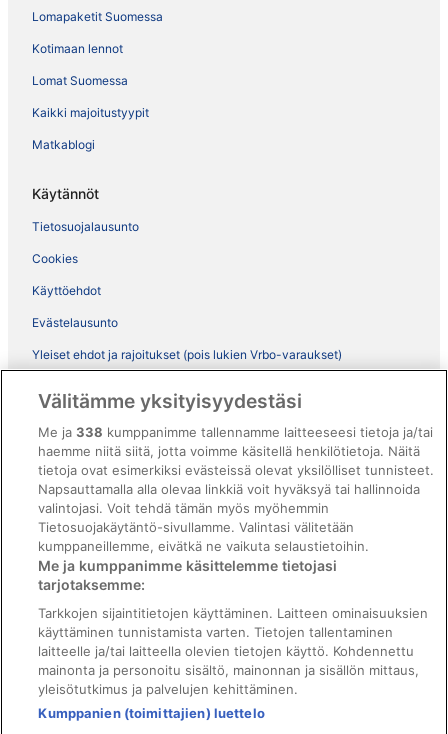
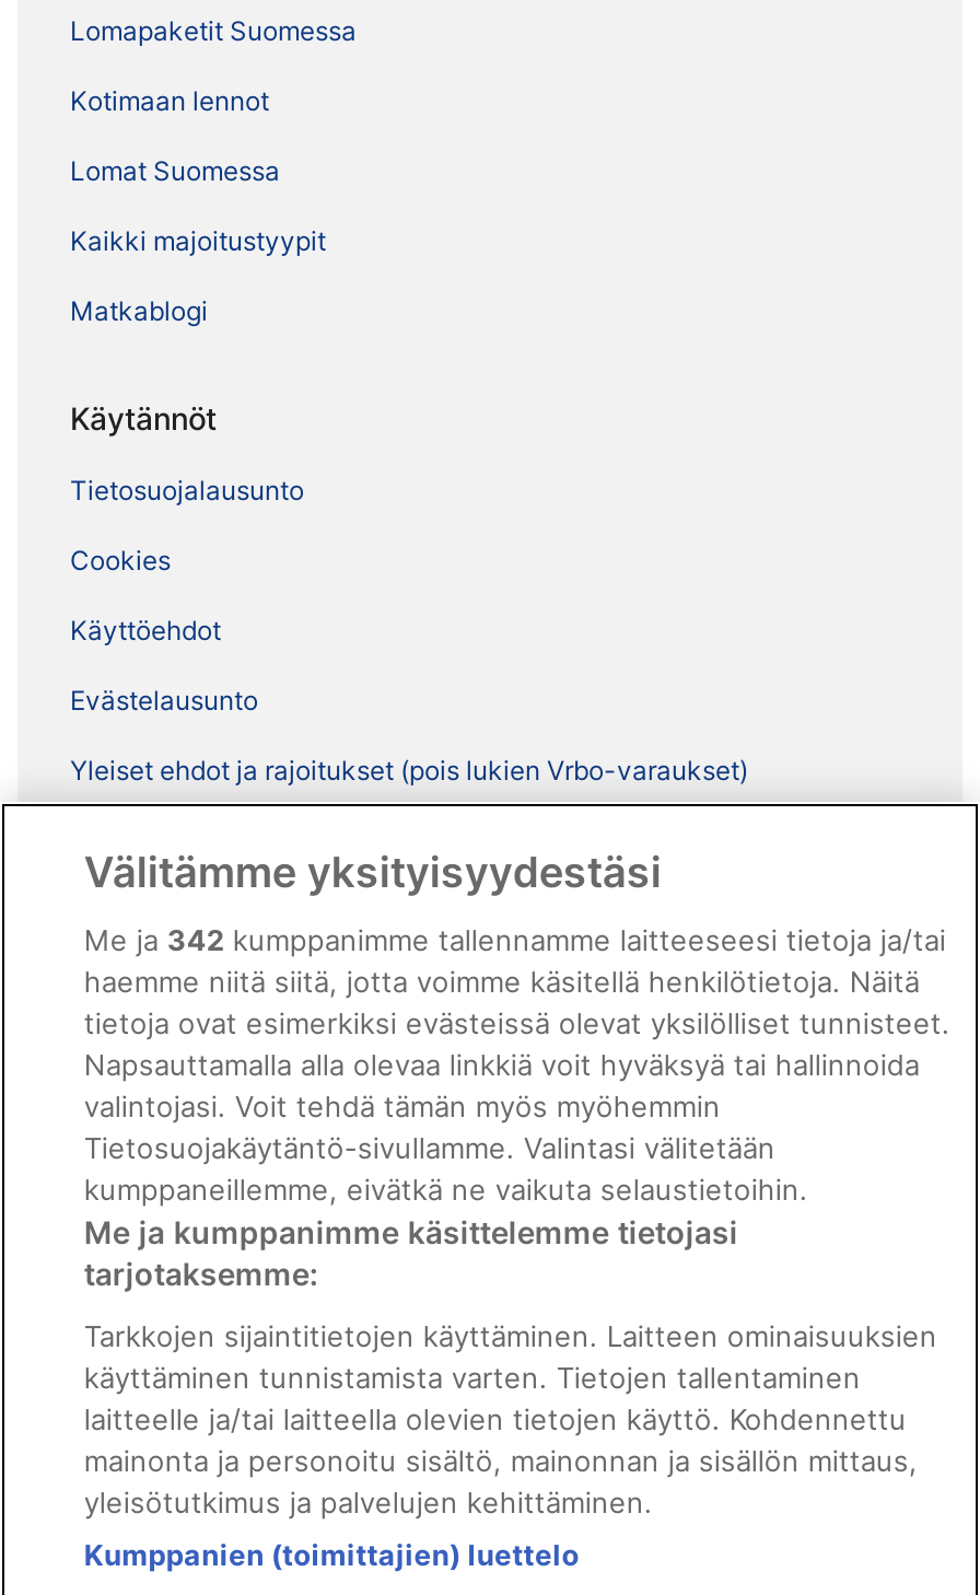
- Me ja 338 kumppanimme tallennamme laitteeseesi tietoja ja/tai
+ Me ja 342 kumppanimme tallennamme laitteeseesi tietoja ja/tai
